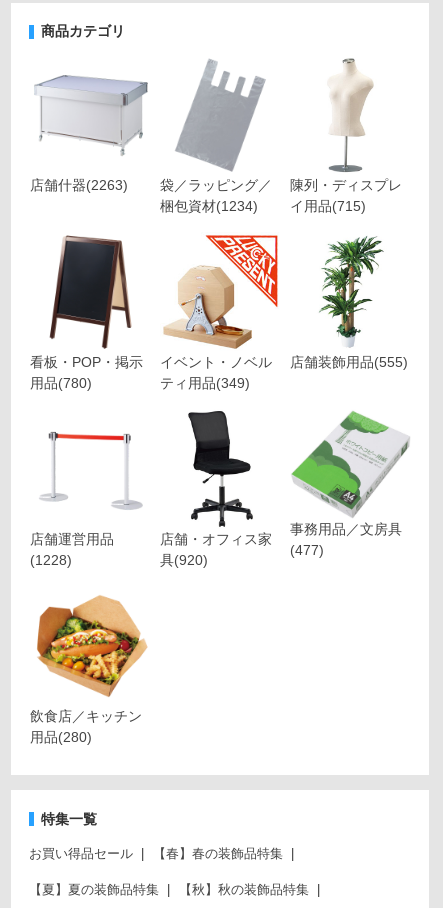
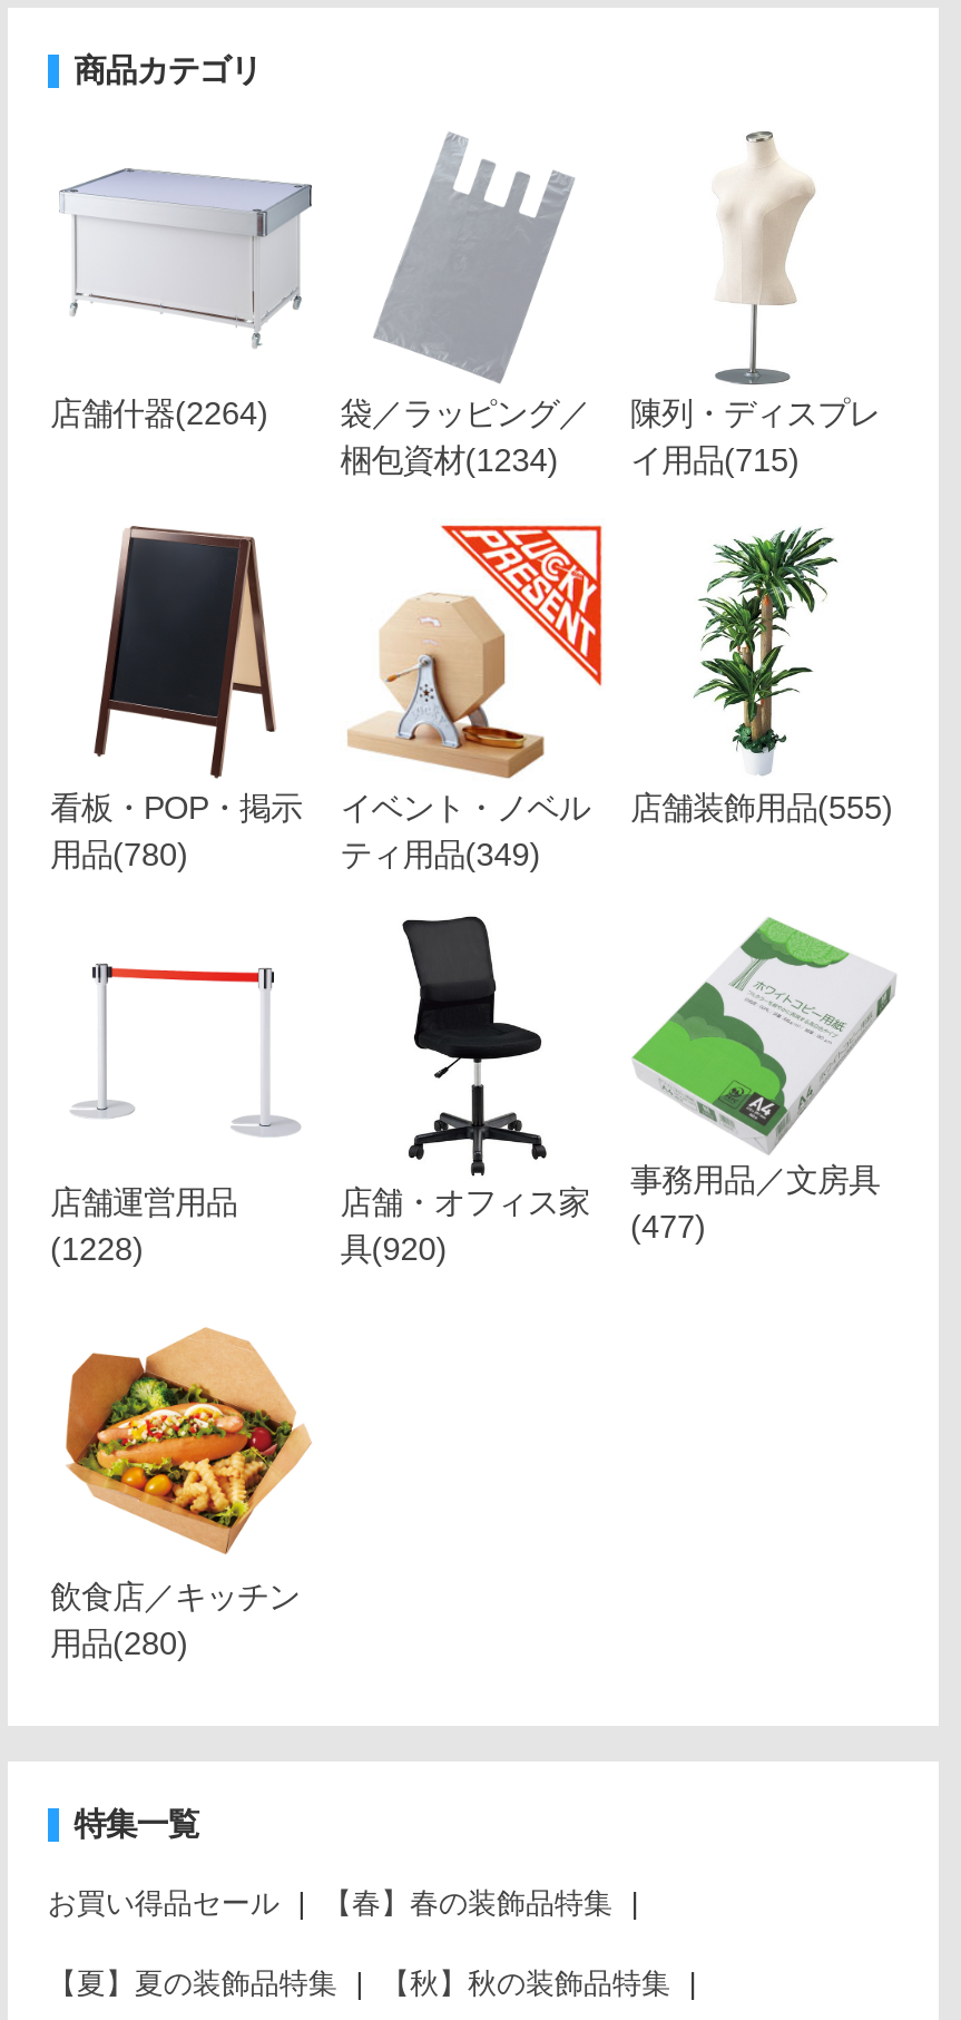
- 店舗什器(2263)
+ 店舗什器(2264)
